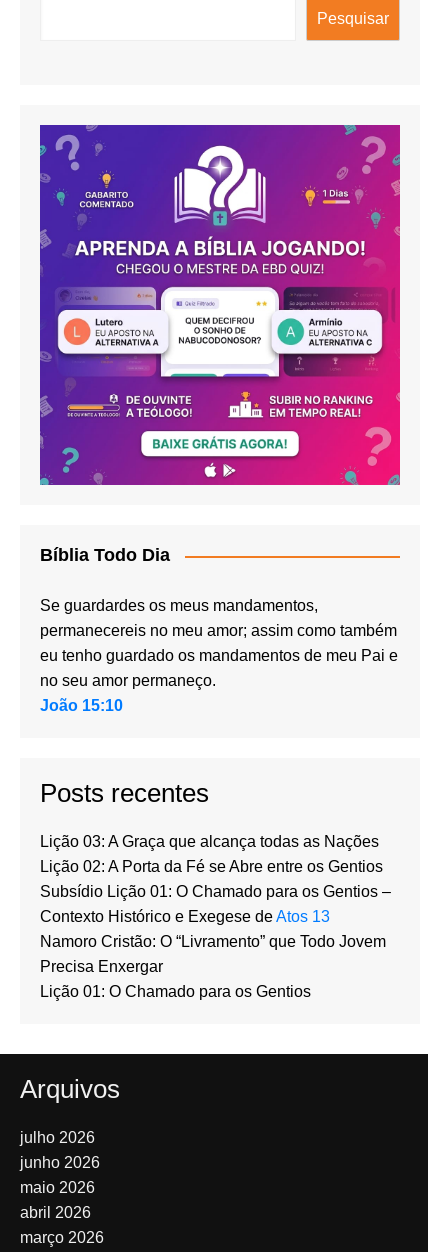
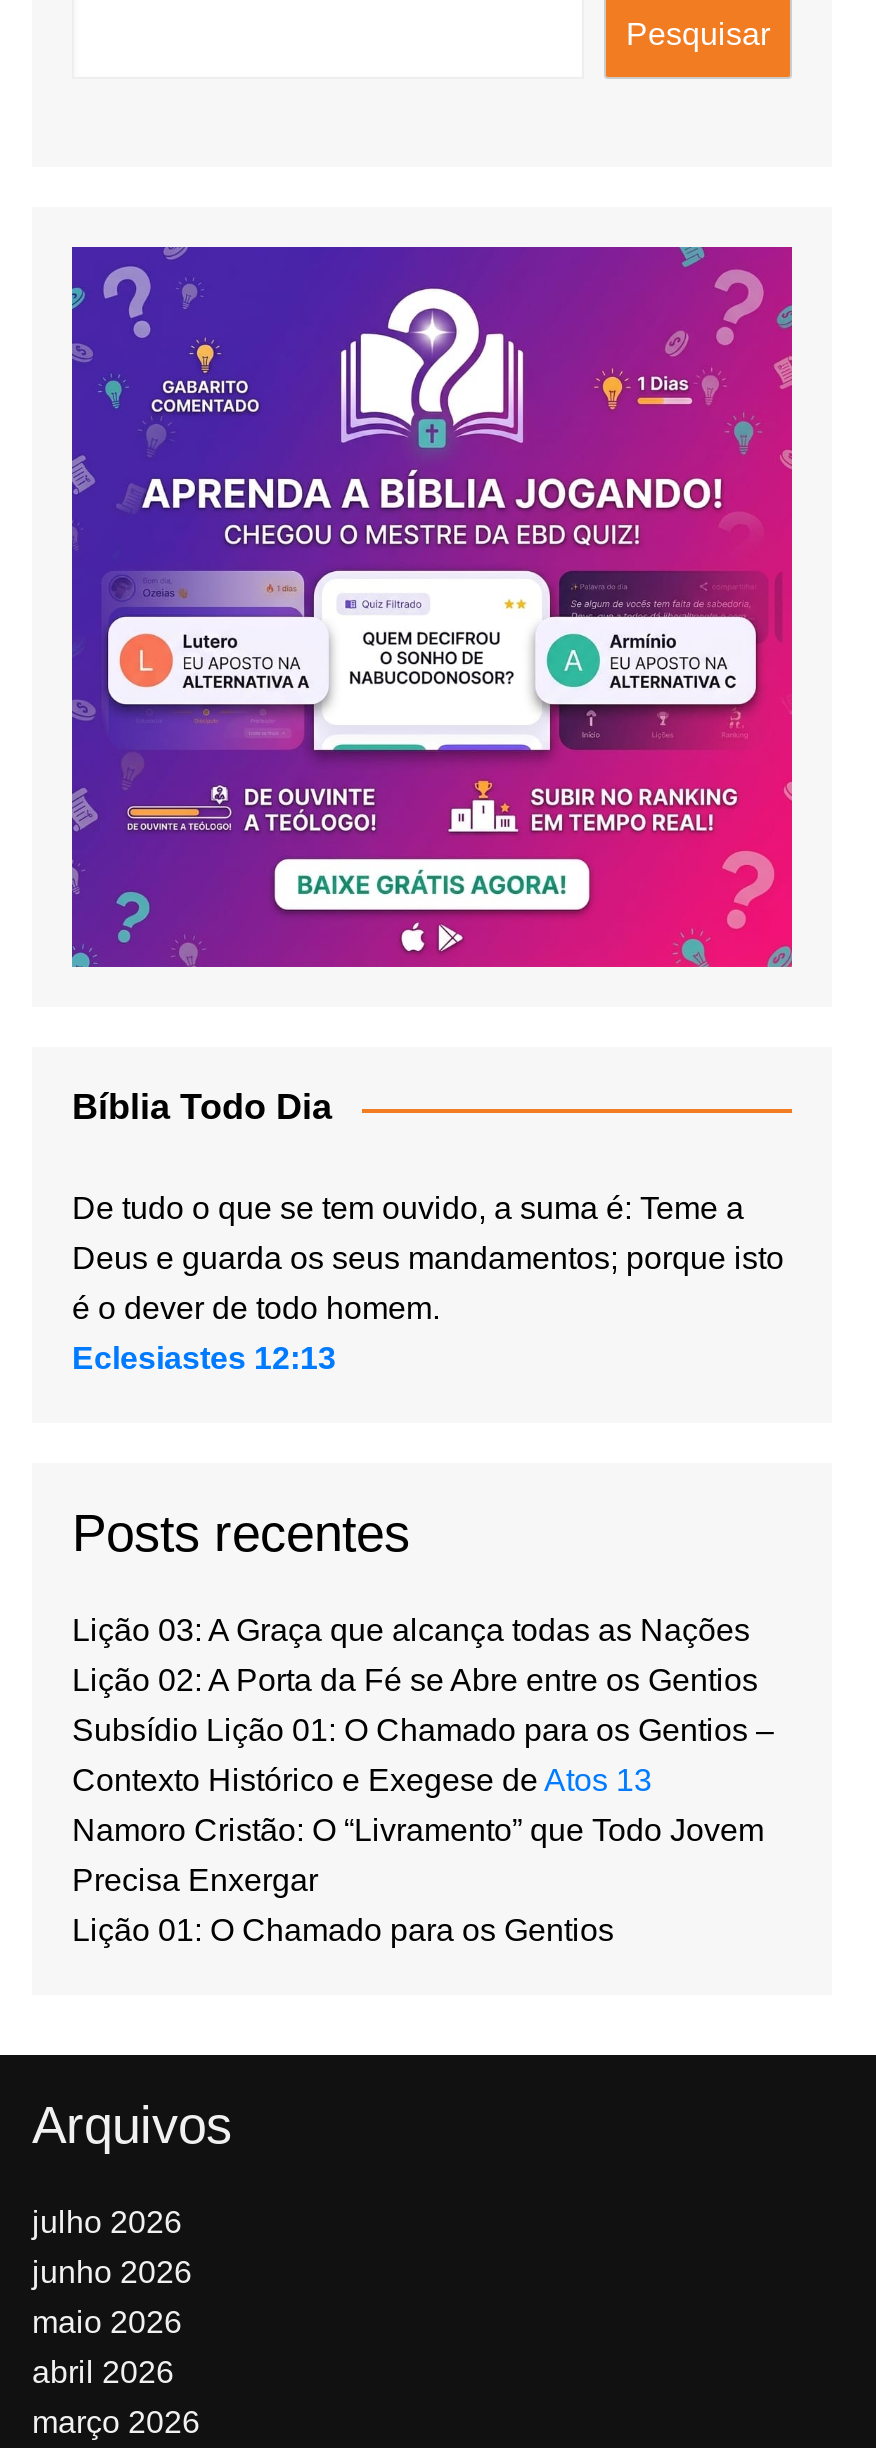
- Se guardardes os meus mandamentos,
- permanecereis no meu amor; assim como também
- eu tenho guardado os mandamentos de meu Pai e
- no seu amor permaneço.
- João 15:10
+ De tudo o que se tem ouvido, a suma é: Teme a
+ Deus e guarda os seus mandamentos; porque isto
+ é o dever de todo homem.
+ Eclesiastes 12:13
